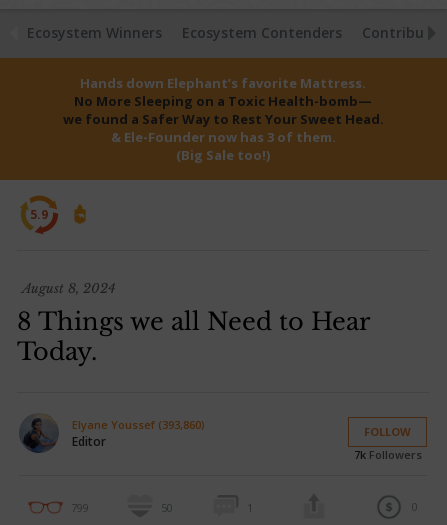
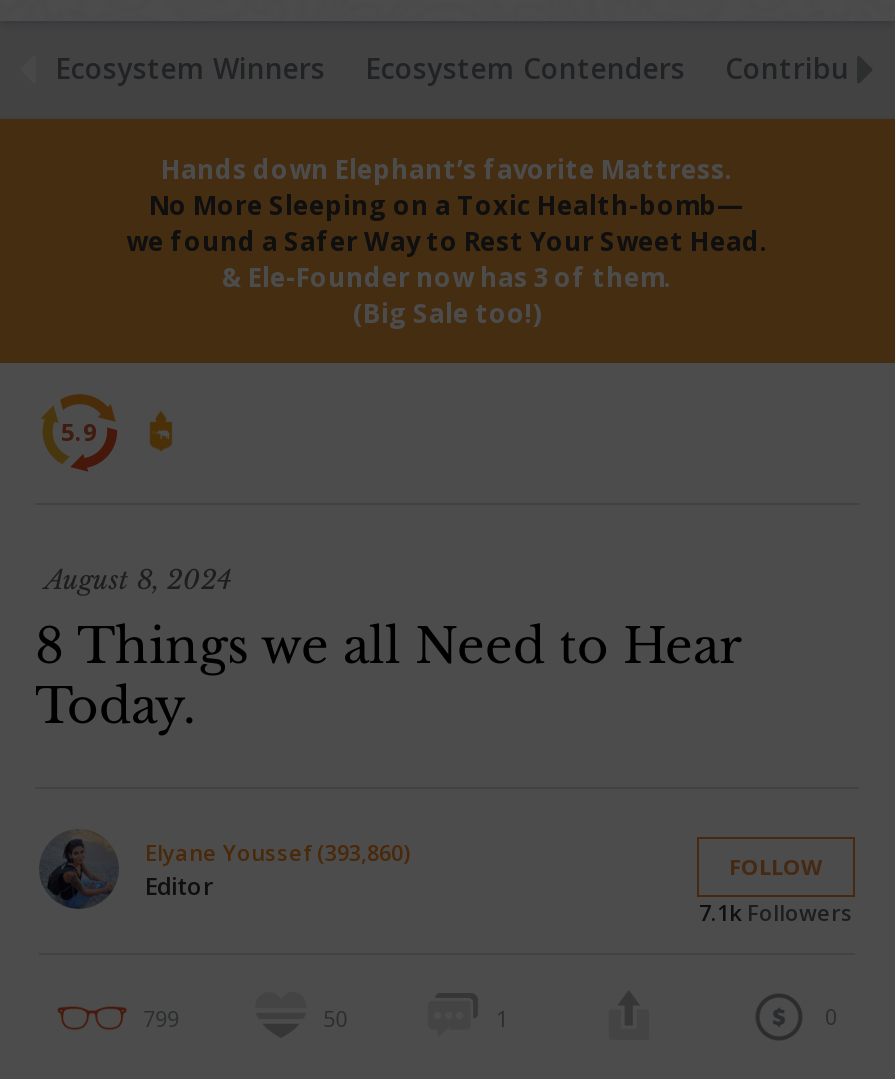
- 7kFollowers
+ 7.1kFollowers
